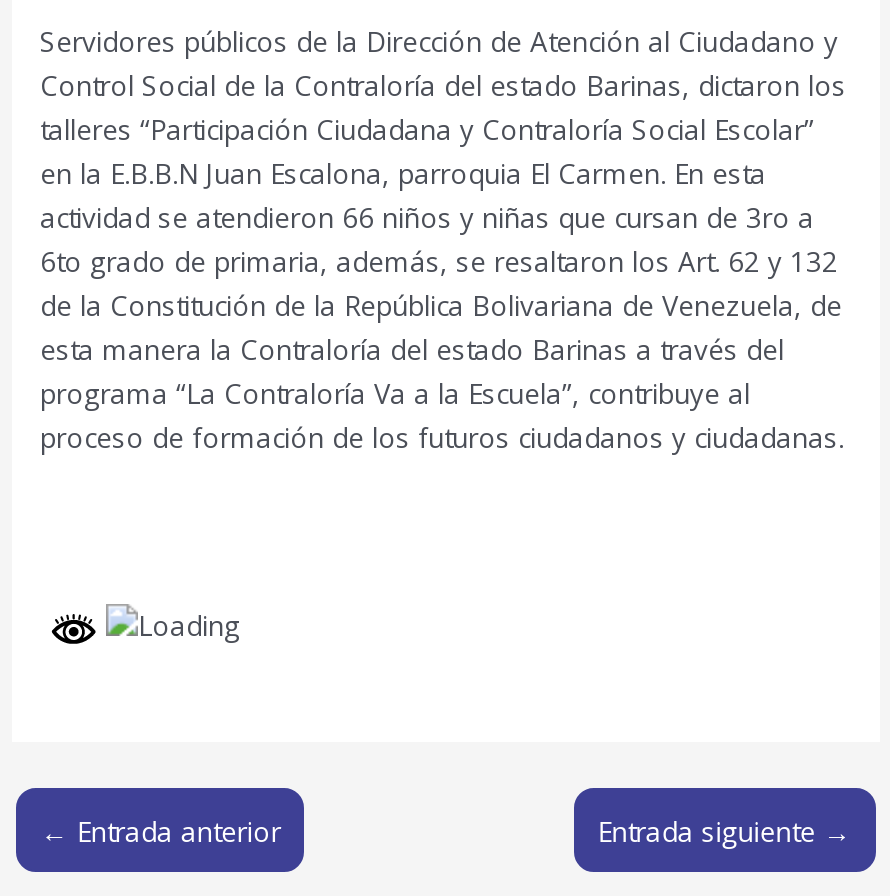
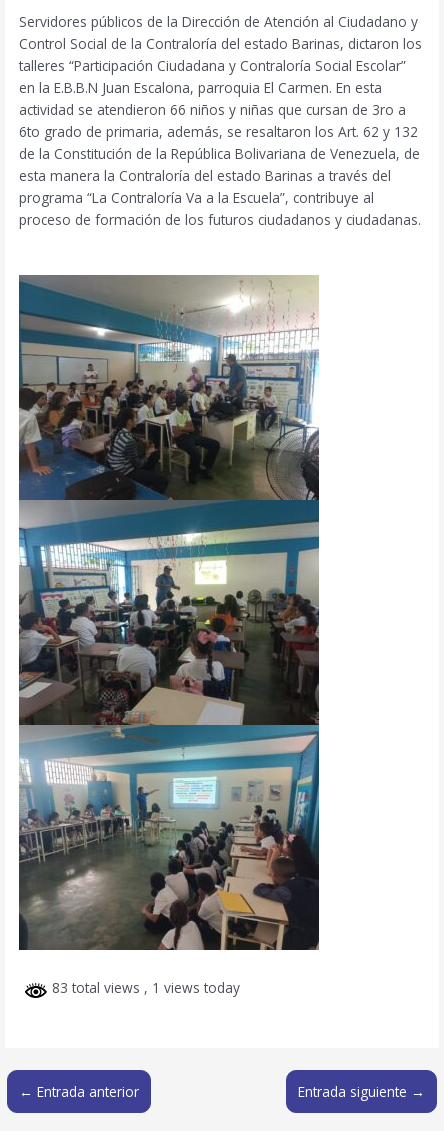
+ [image]
+ 83 total views, 1 views today
